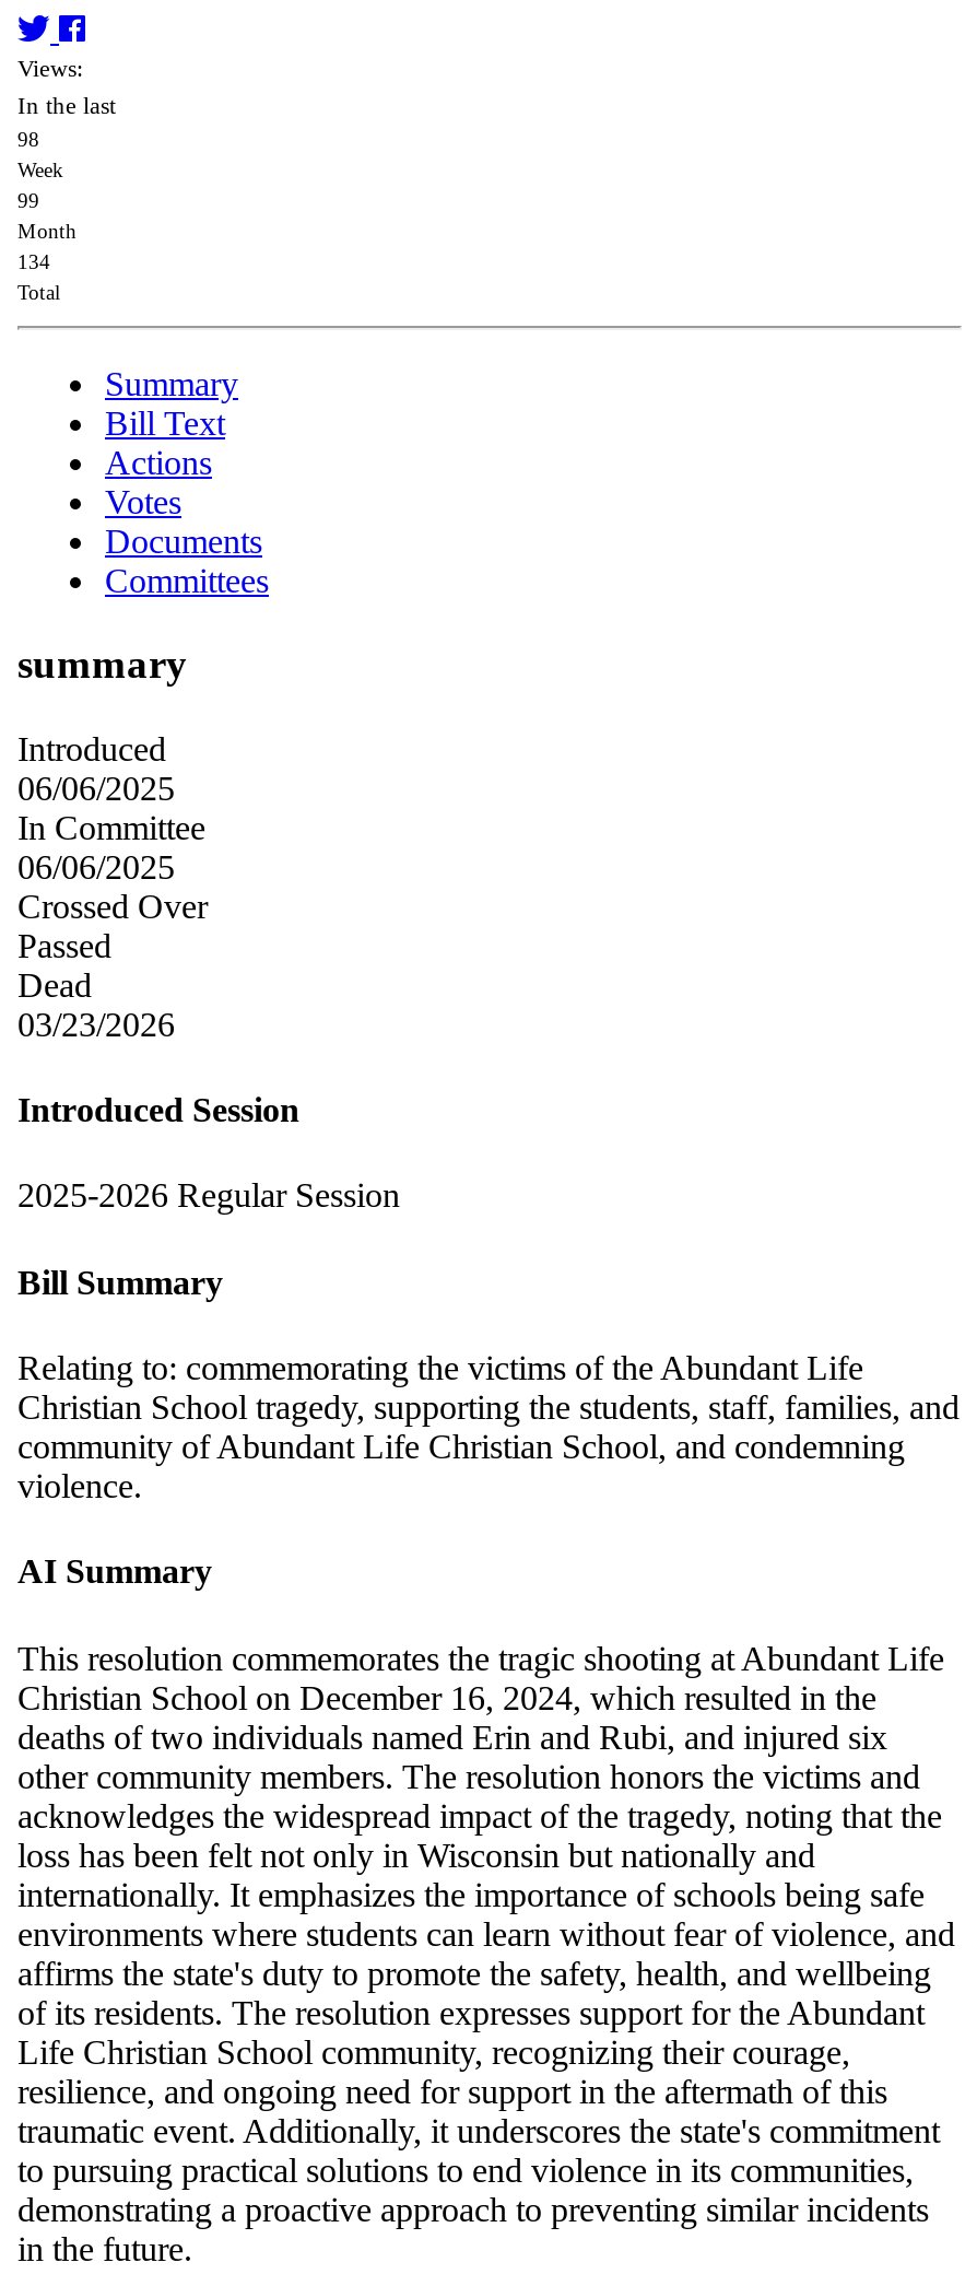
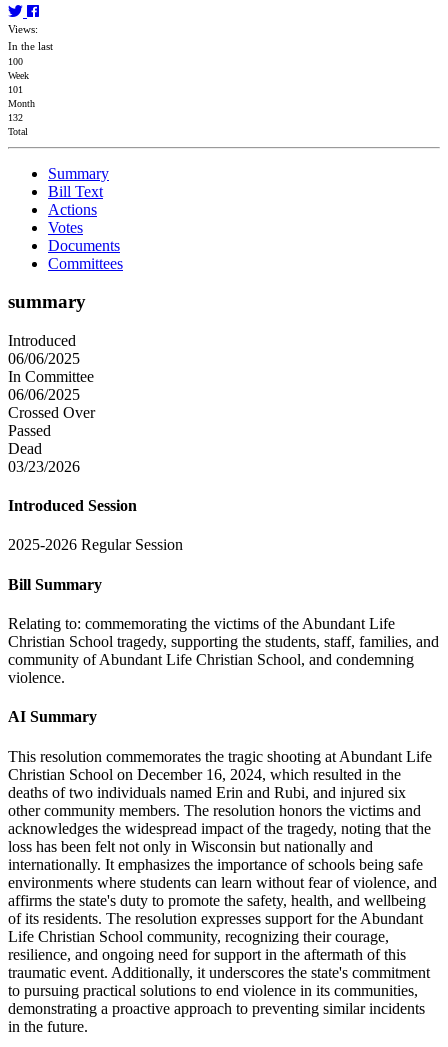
- 98
+ 100

- 99
+ 101

- 134
+ 132
